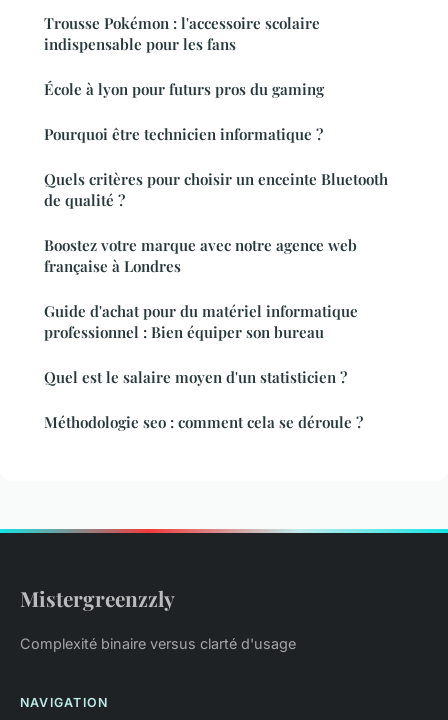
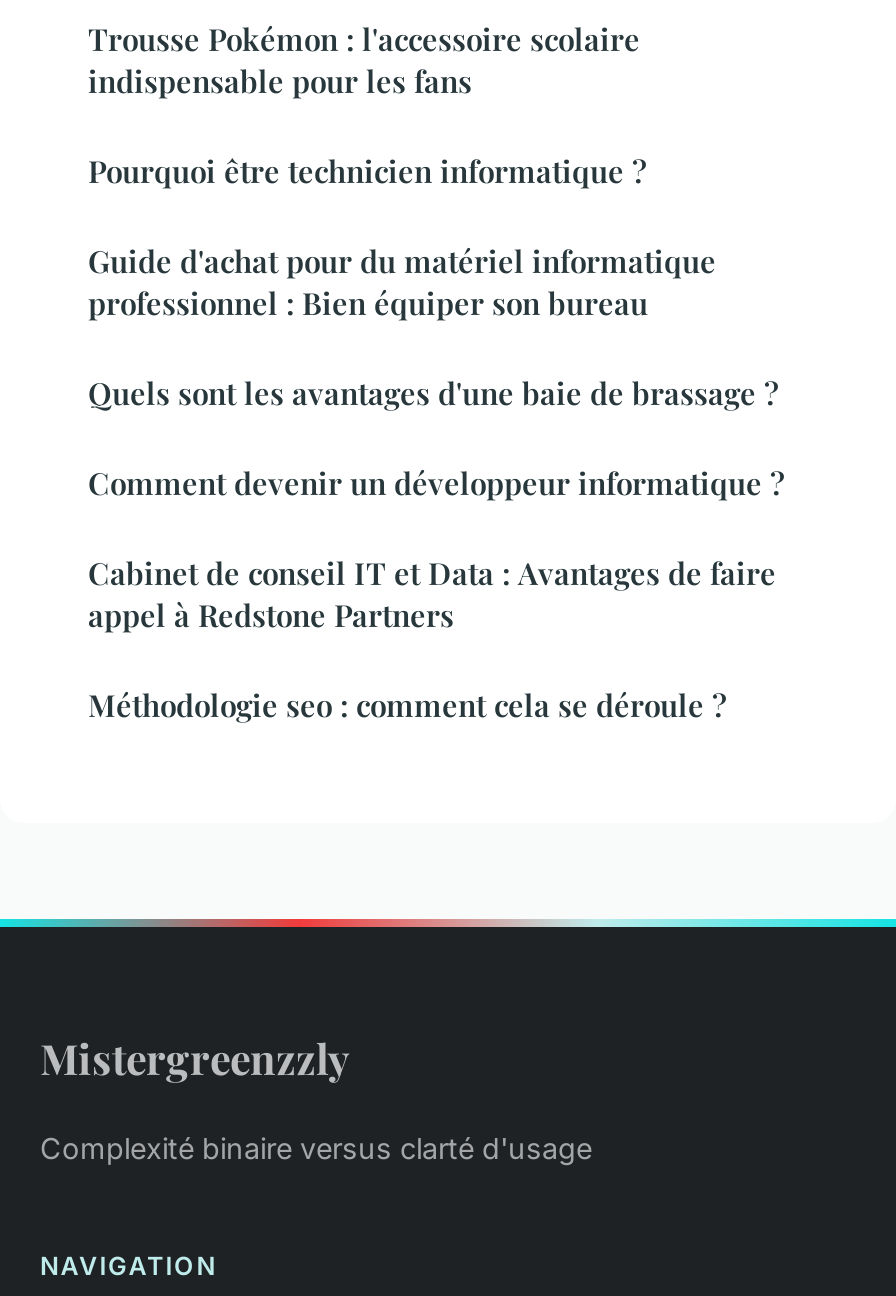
- École à lyon pour futurs pros du gaming

- Quels critères pour choisir un enceinte Bluetooth
- de qualité ?
- Boostez votre marque avec notre agence web
- française à Londres

moved up: Guide d'achat pour du matériel informatique | professionnel : Bien équiper son bureau

- Quel est le salaire moyen d'un statisticien ?
+ Quels sont les avantages d'une baie de brassage ?
+ Comment devenir un développeur informatique ?
+ Cabinet de conseil IT et Data : Avantages de faire
+ appel à Redstone Partners
